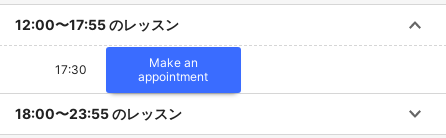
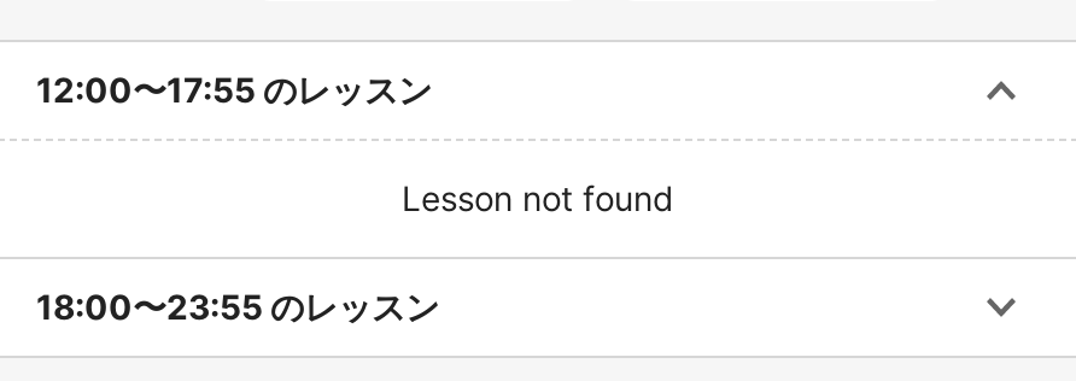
- 17:30
- Make an
- appointment
+ Lesson not found
